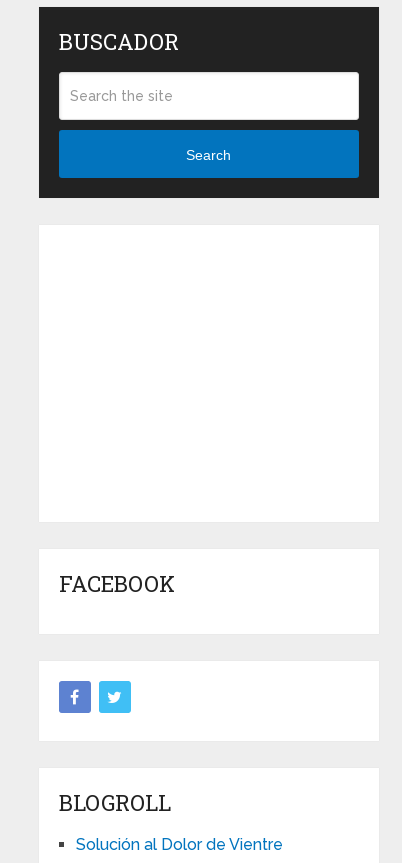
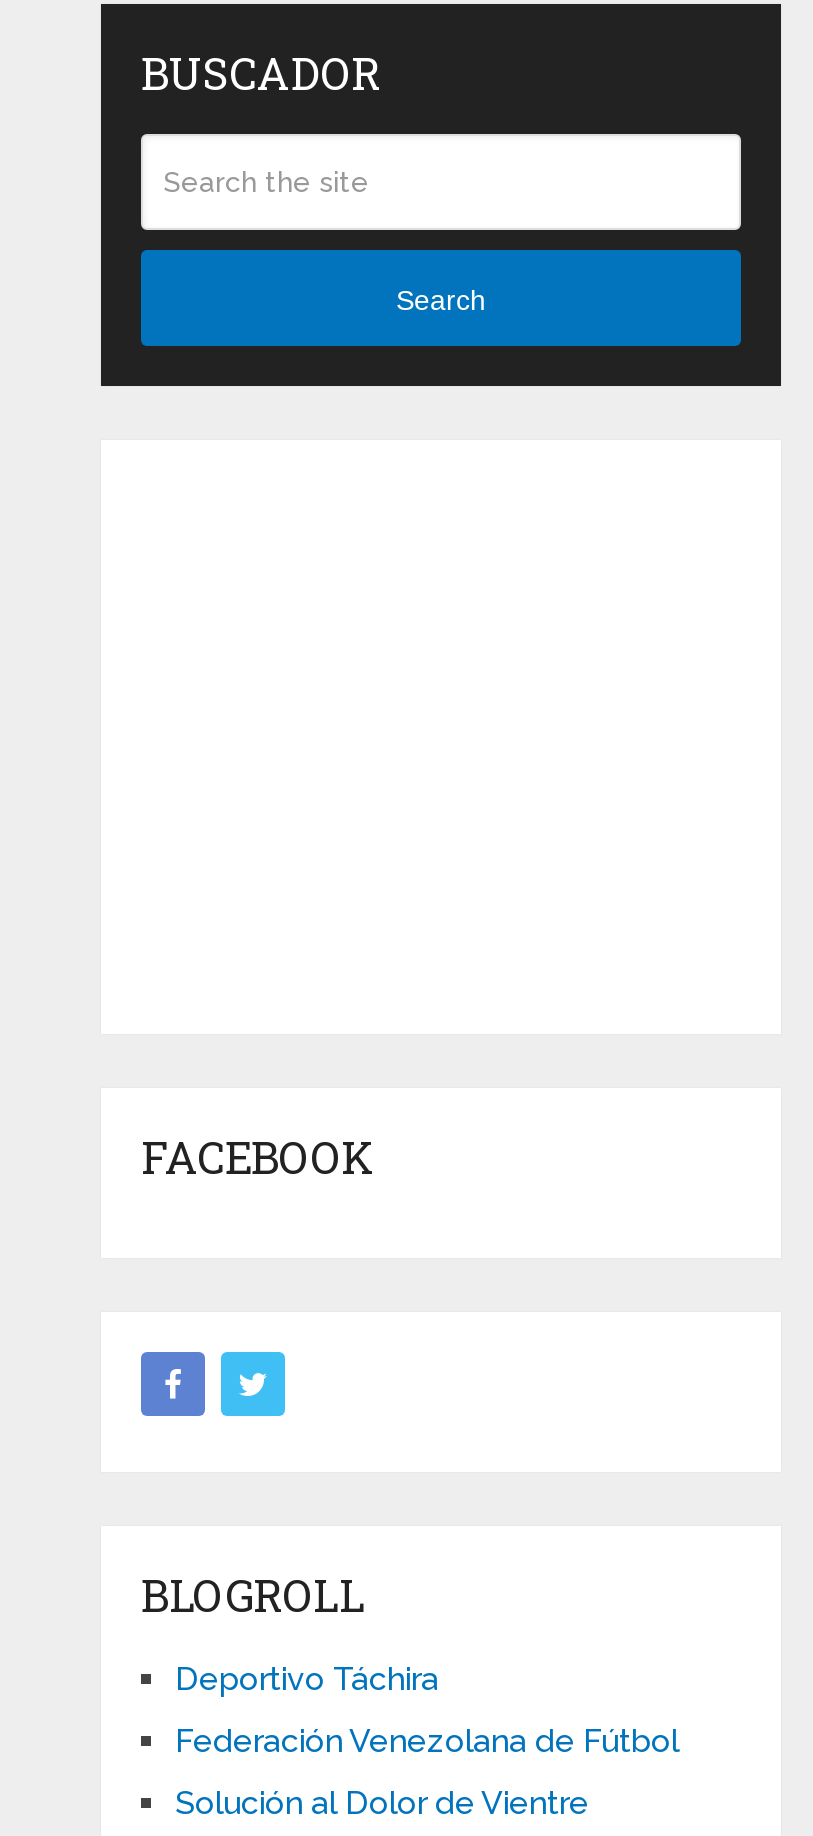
+ Deportivo Táchira
+ Federación Venezolana de Fútbol
